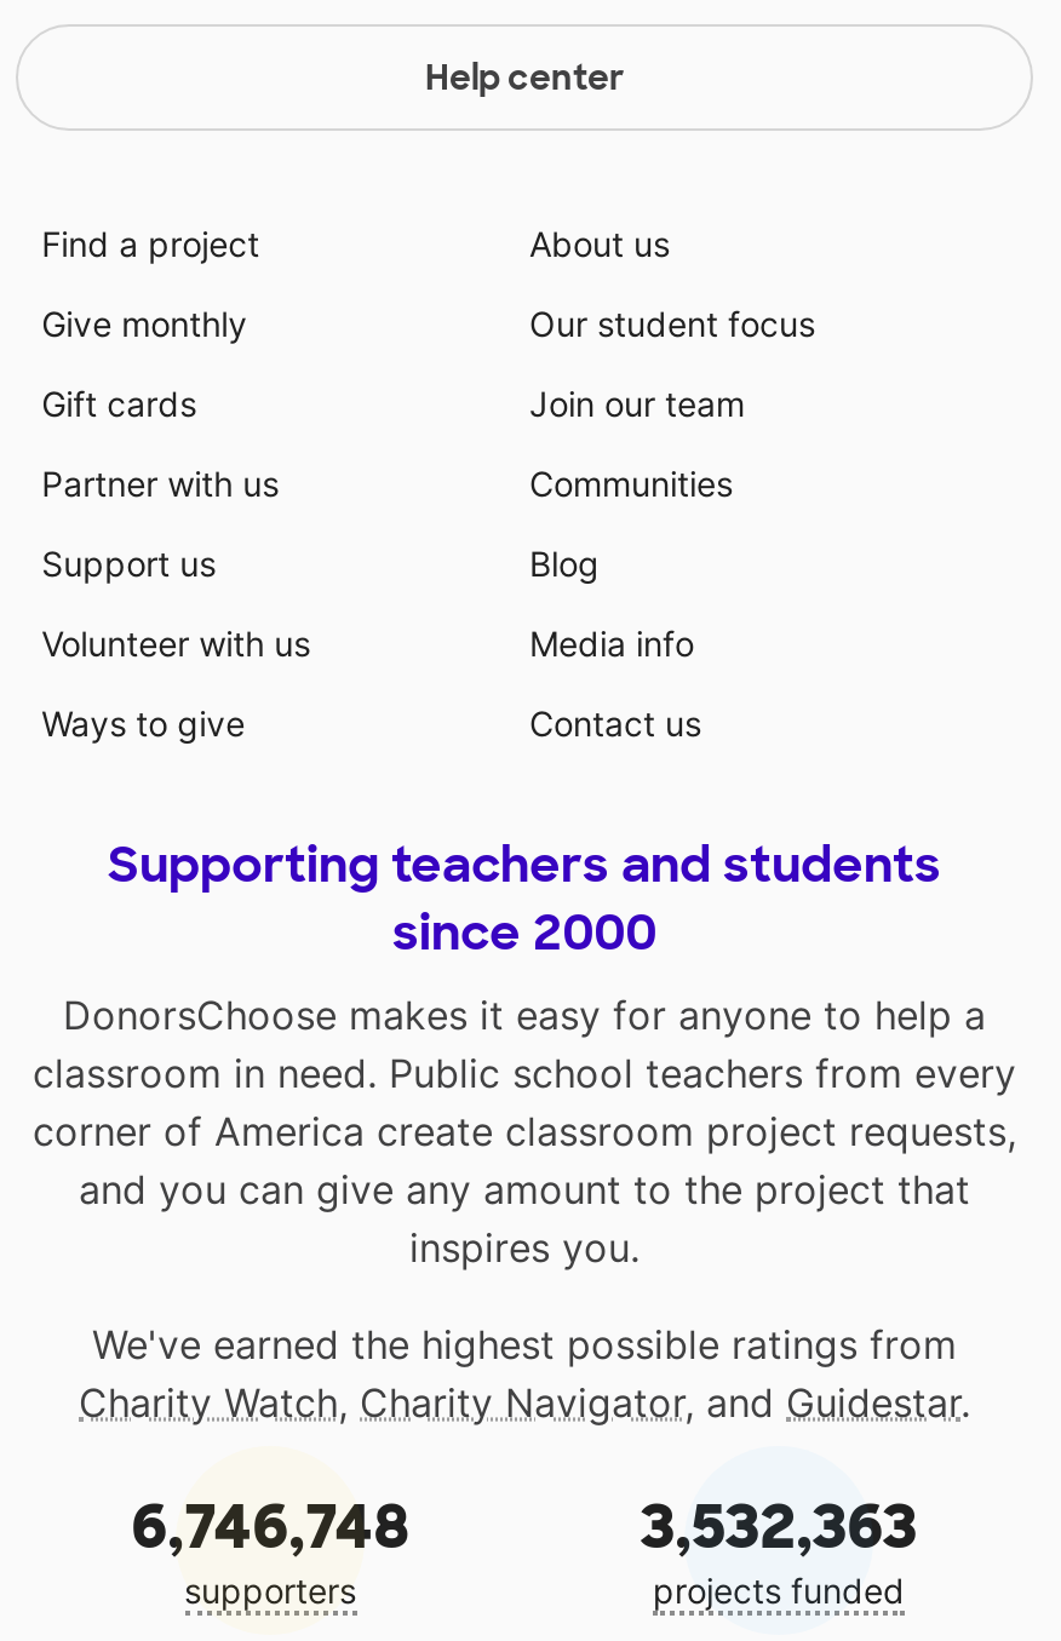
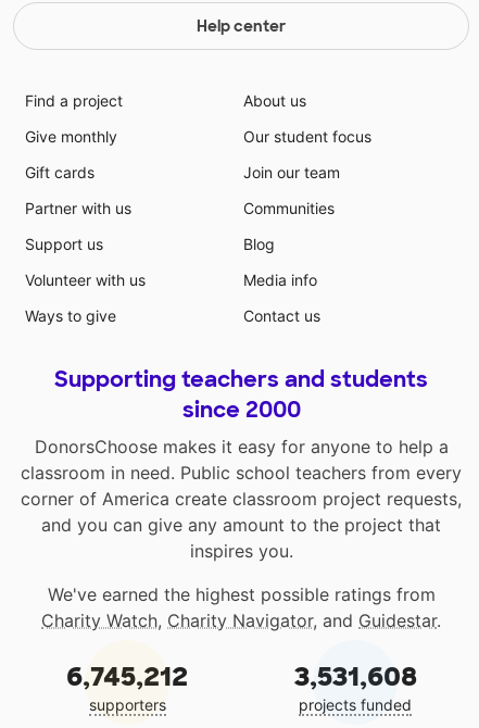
- 6,746,748
+ 6,745,212

- 3,532,363
+ 3,531,608
